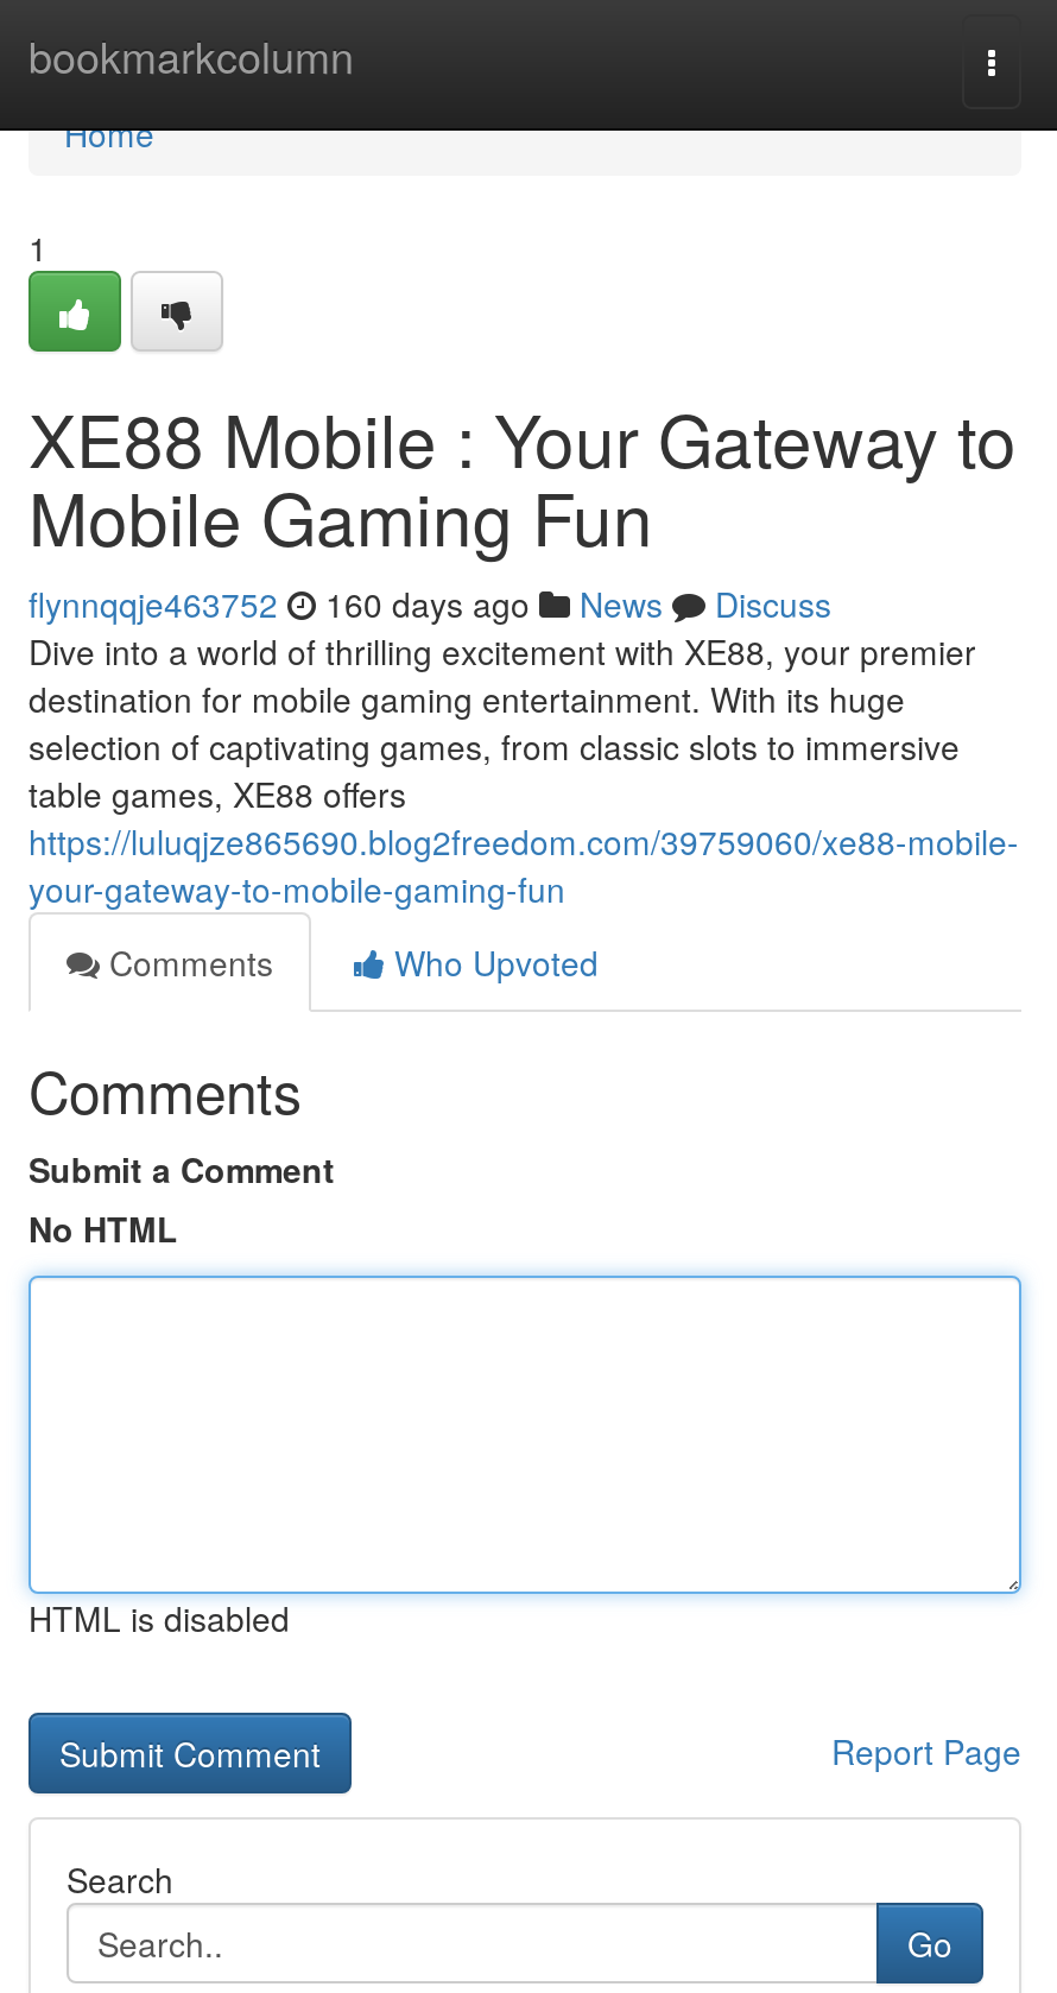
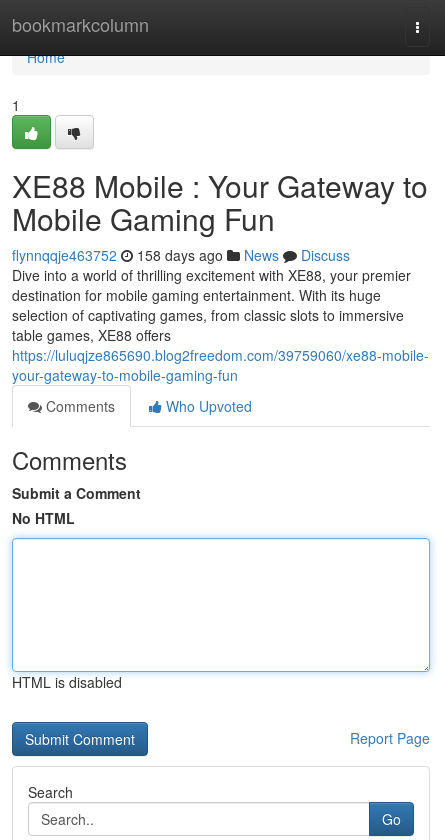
- flynnqqje463752 160 days ago News Discuss
+ flynnqqje463752 158 days ago News Discuss
